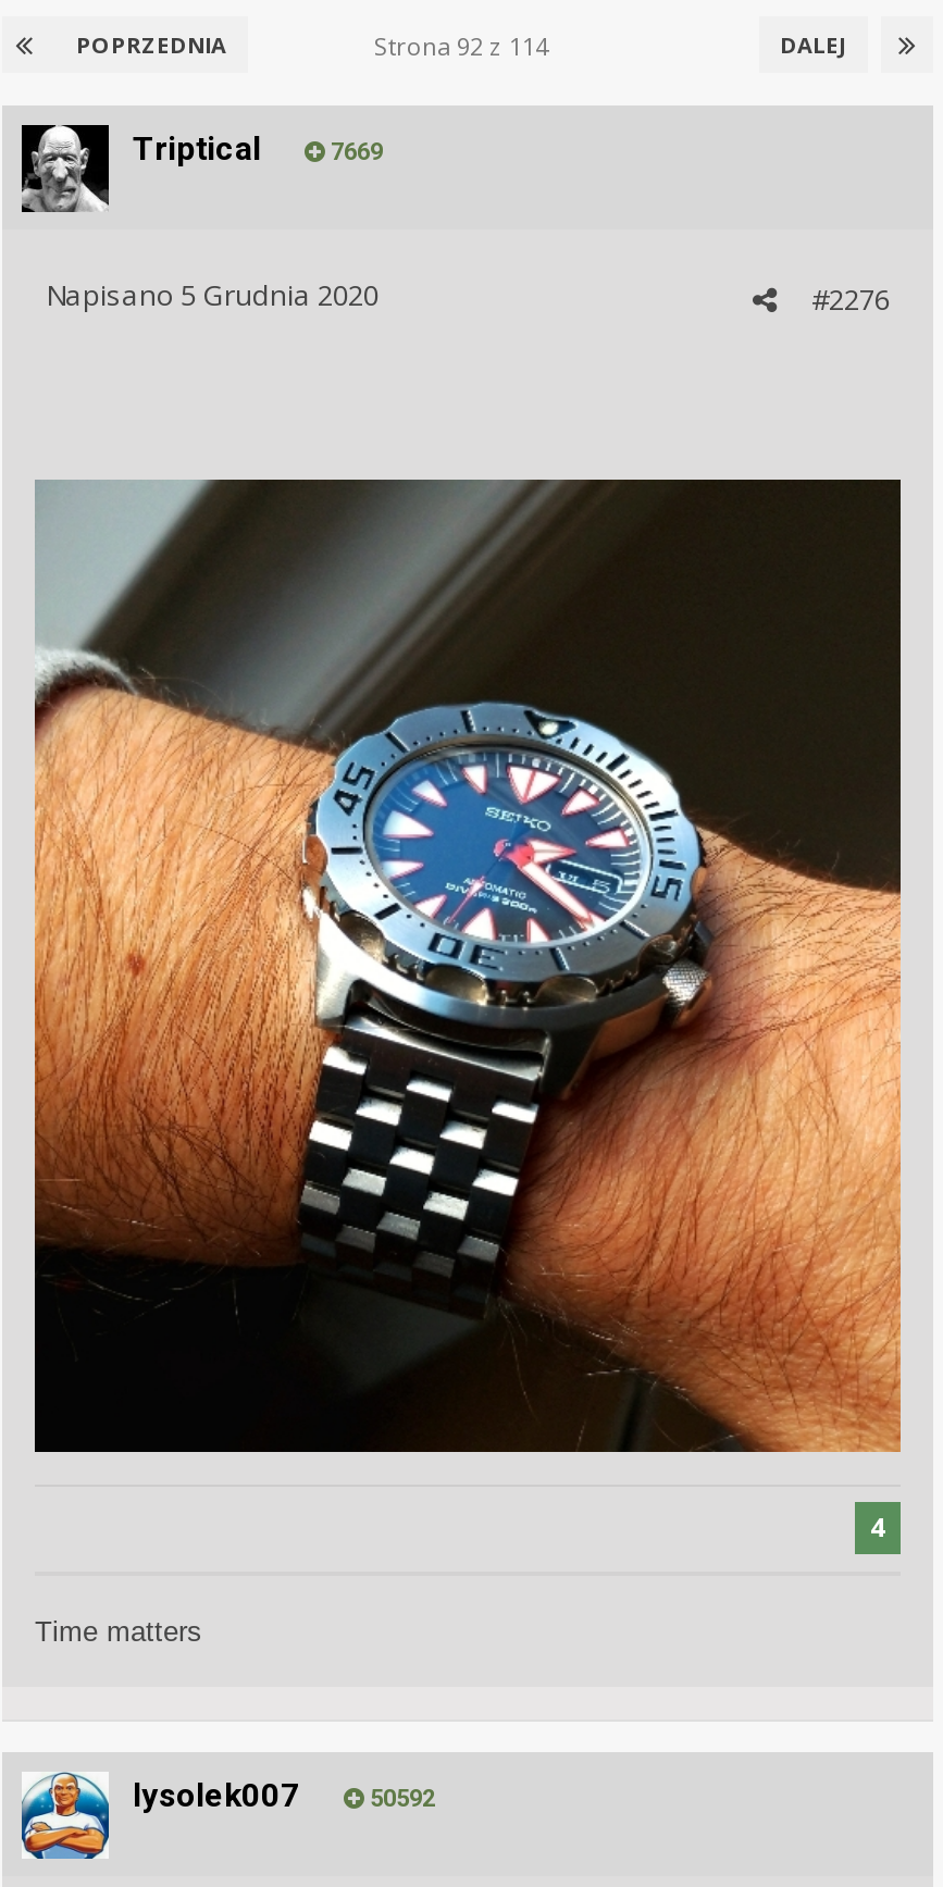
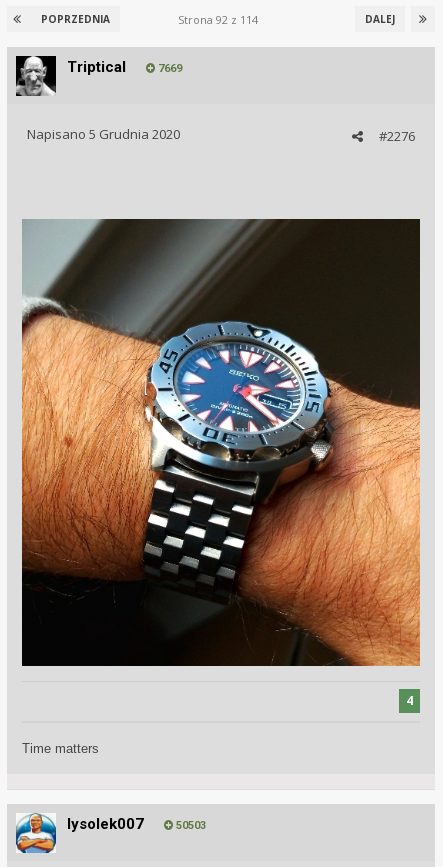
- 50592
+ 50503
